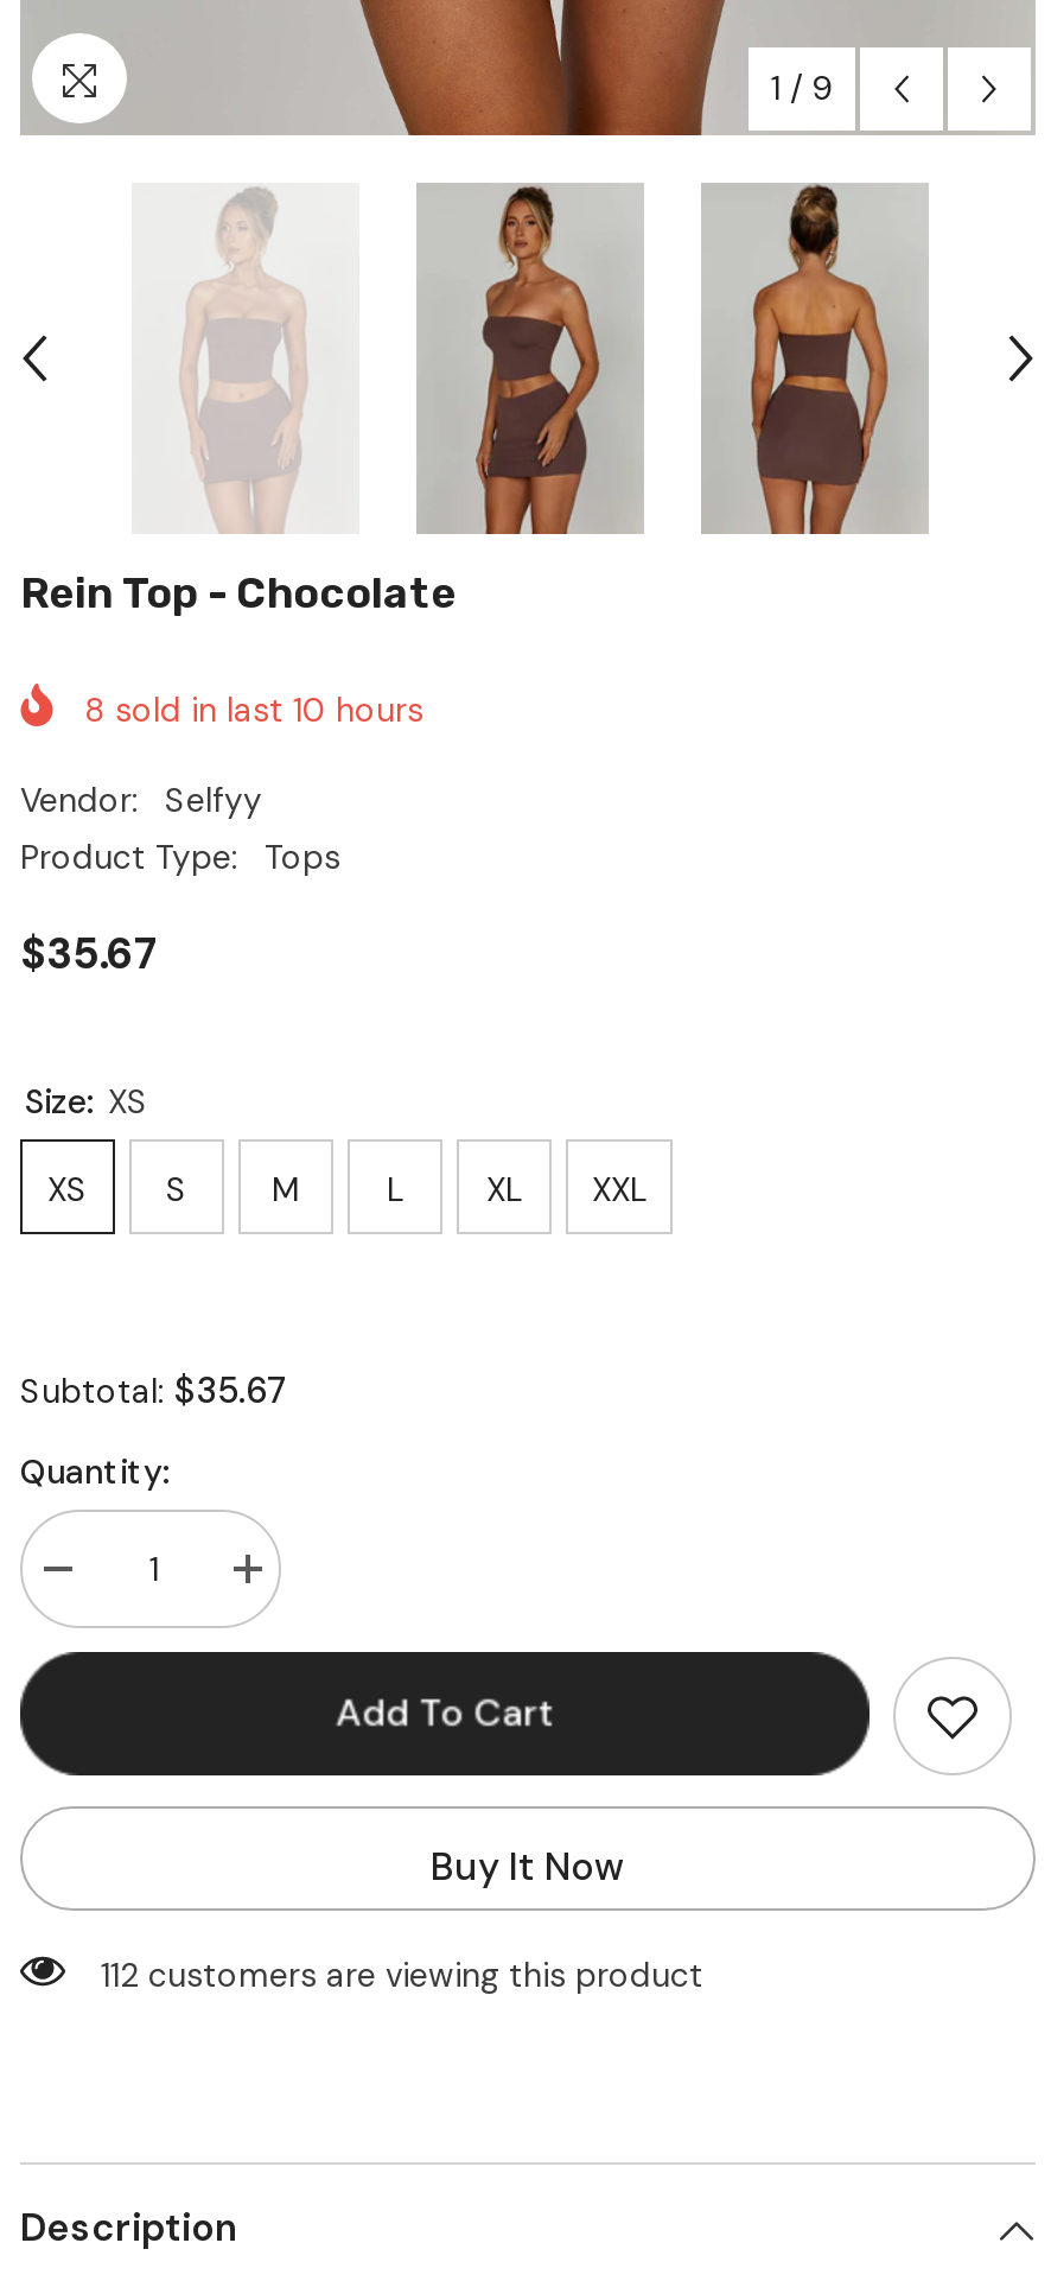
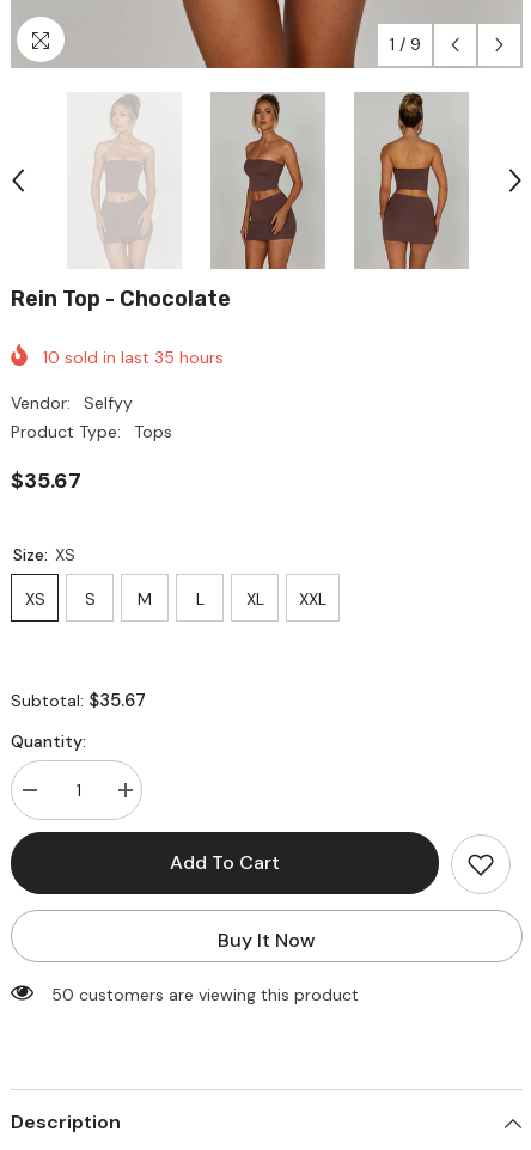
- 8 sold in last 10 hours
+ 10 sold in last 35 hours

- 112 customers are viewing this product
+ 50 customers are viewing this product
